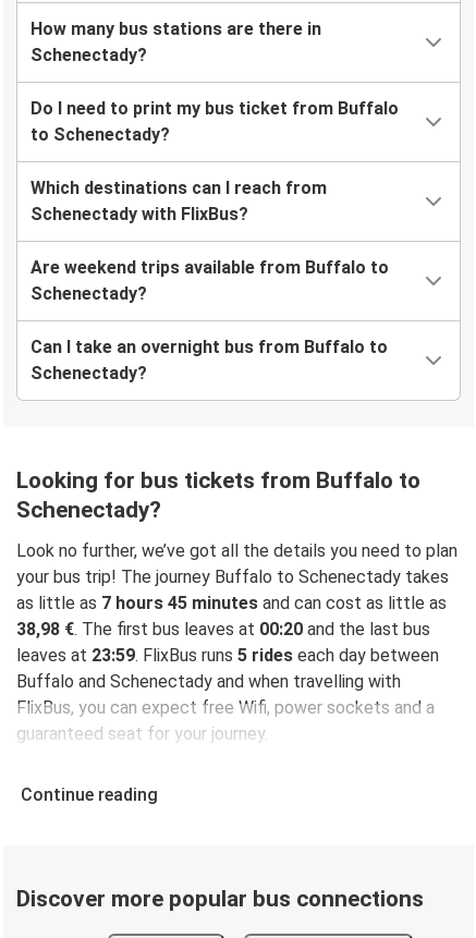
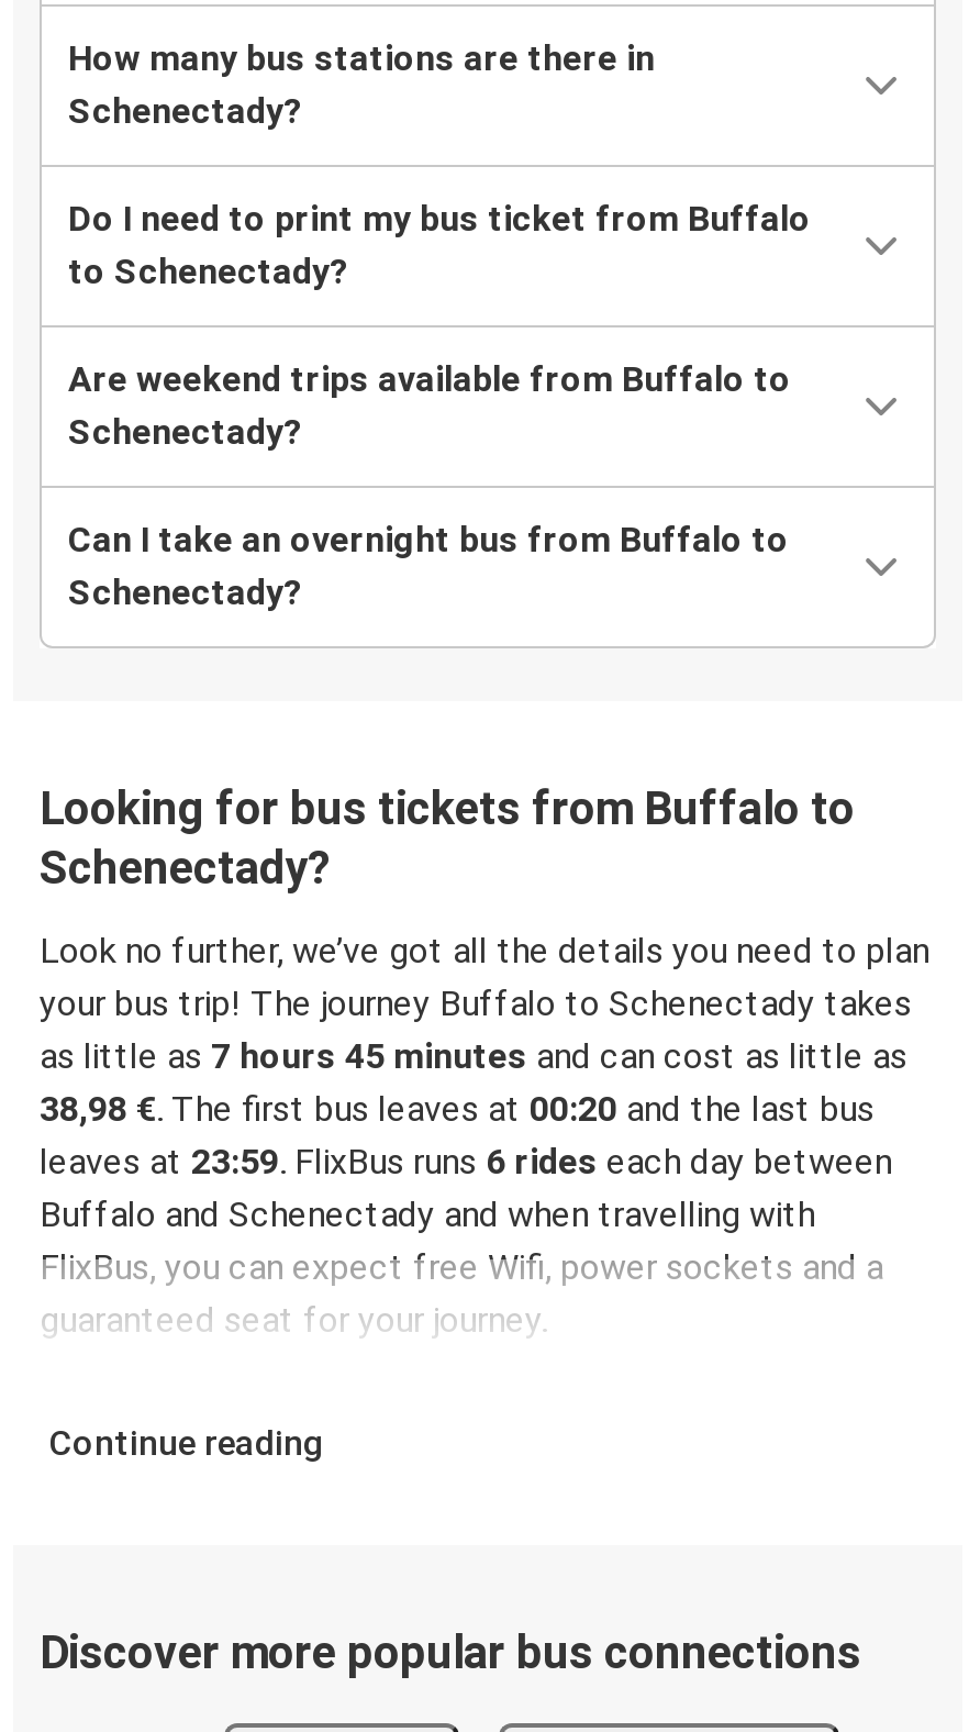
- Which destinations can I reach from
- Schenectady with FlixBus?

- leaves at 23:59. FlixBus runs 5 rides each day between
+ leaves at 23:59. FlixBus runs 6 rides each day between
